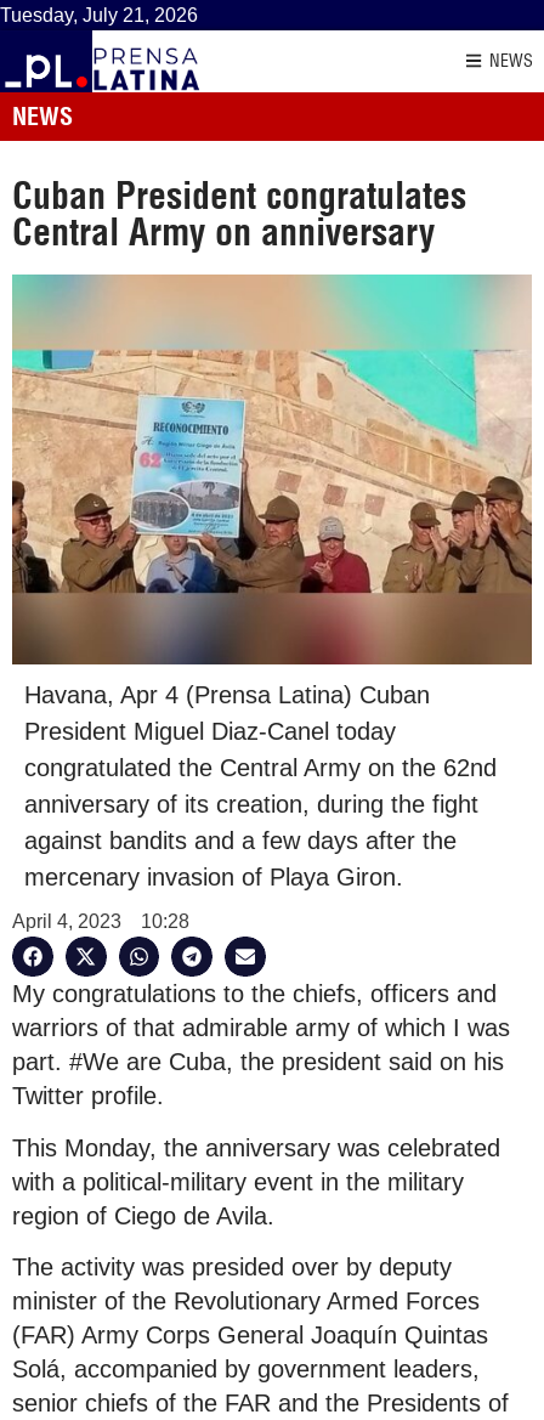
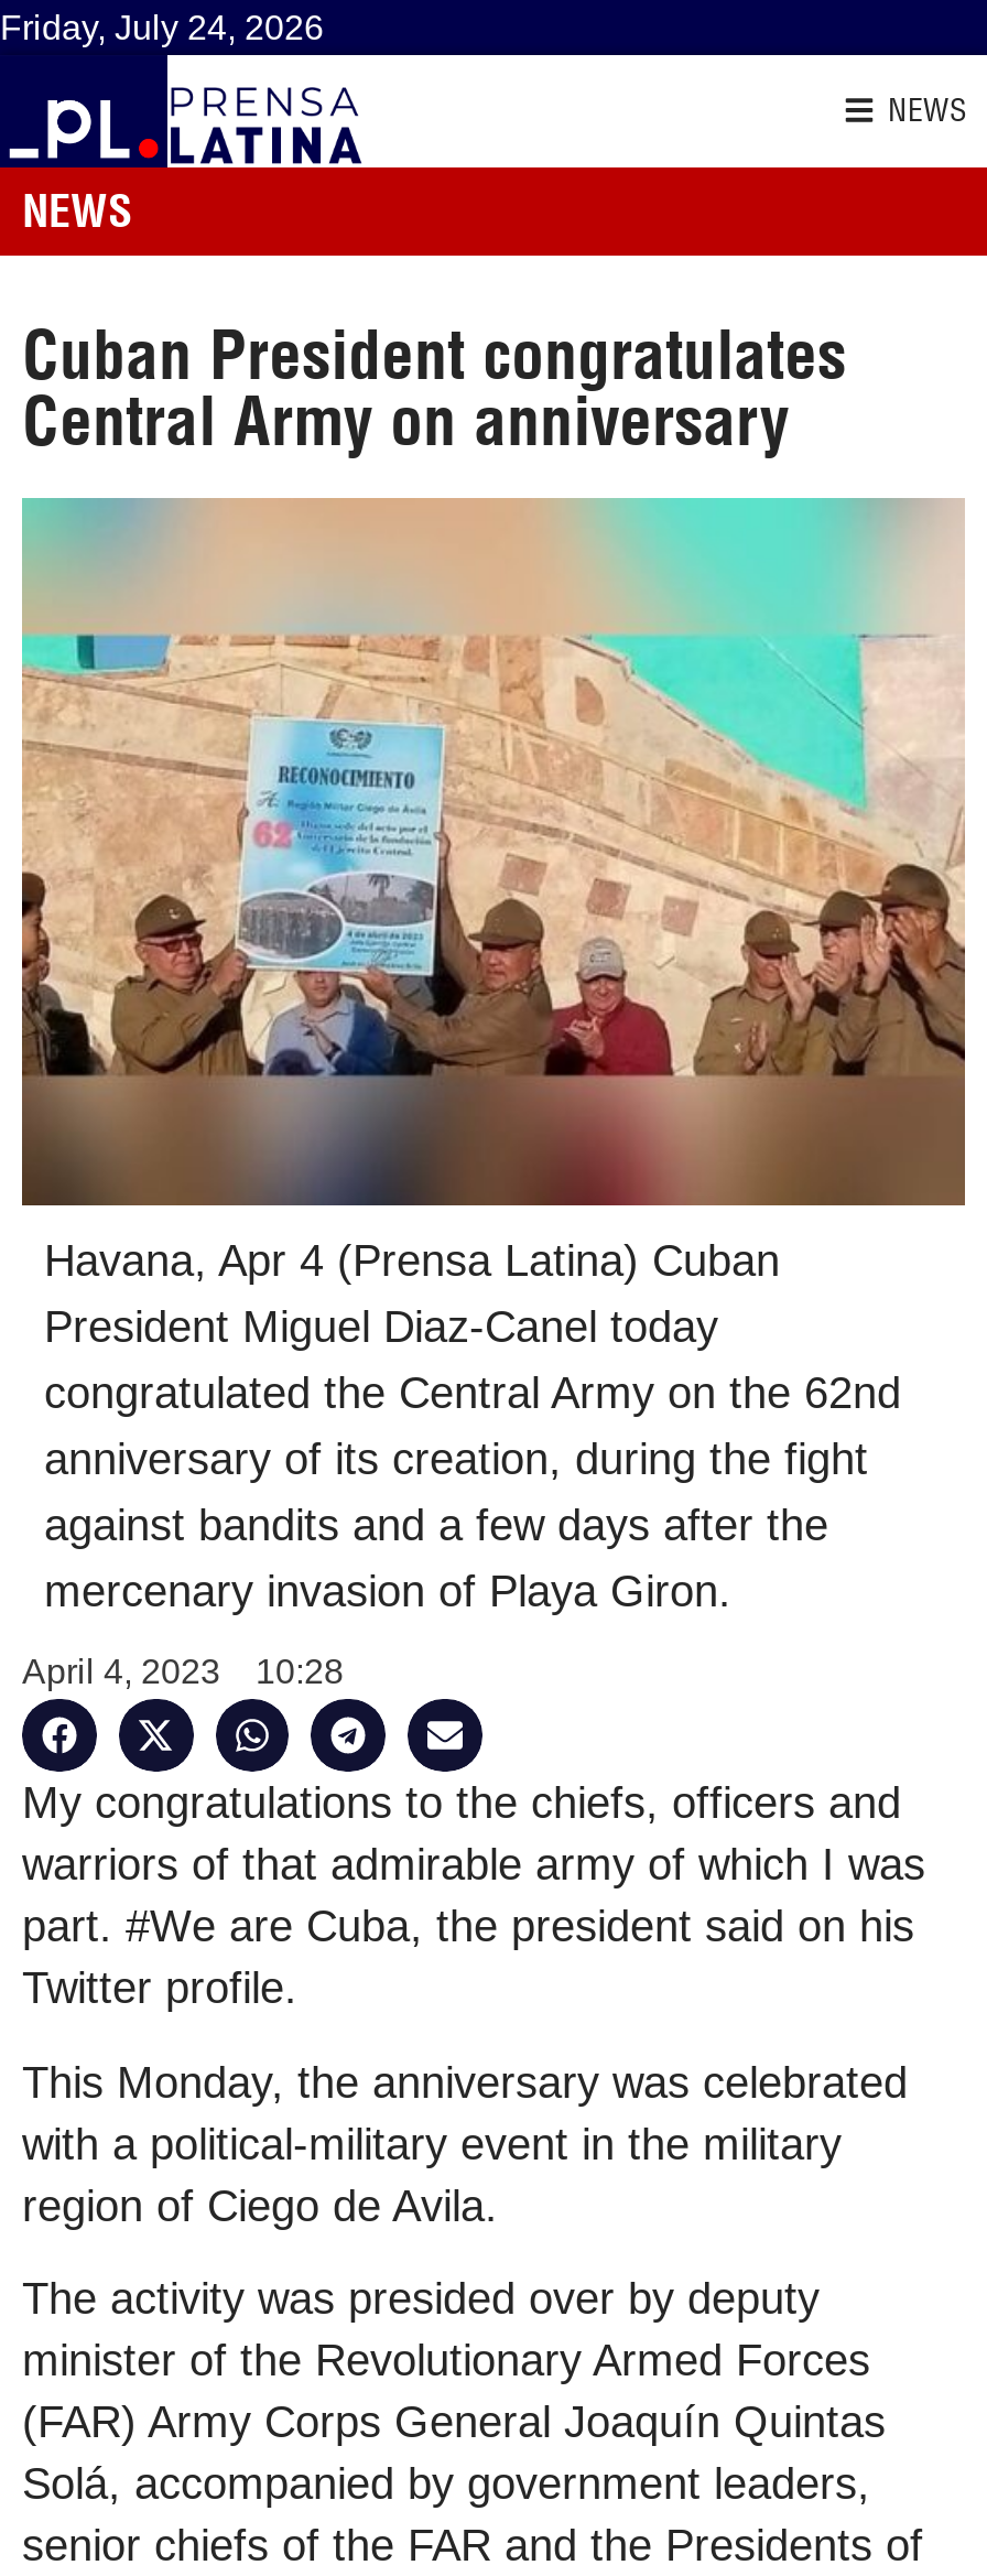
- Tuesday, July 21, 2026
+ Friday, July 24, 2026
